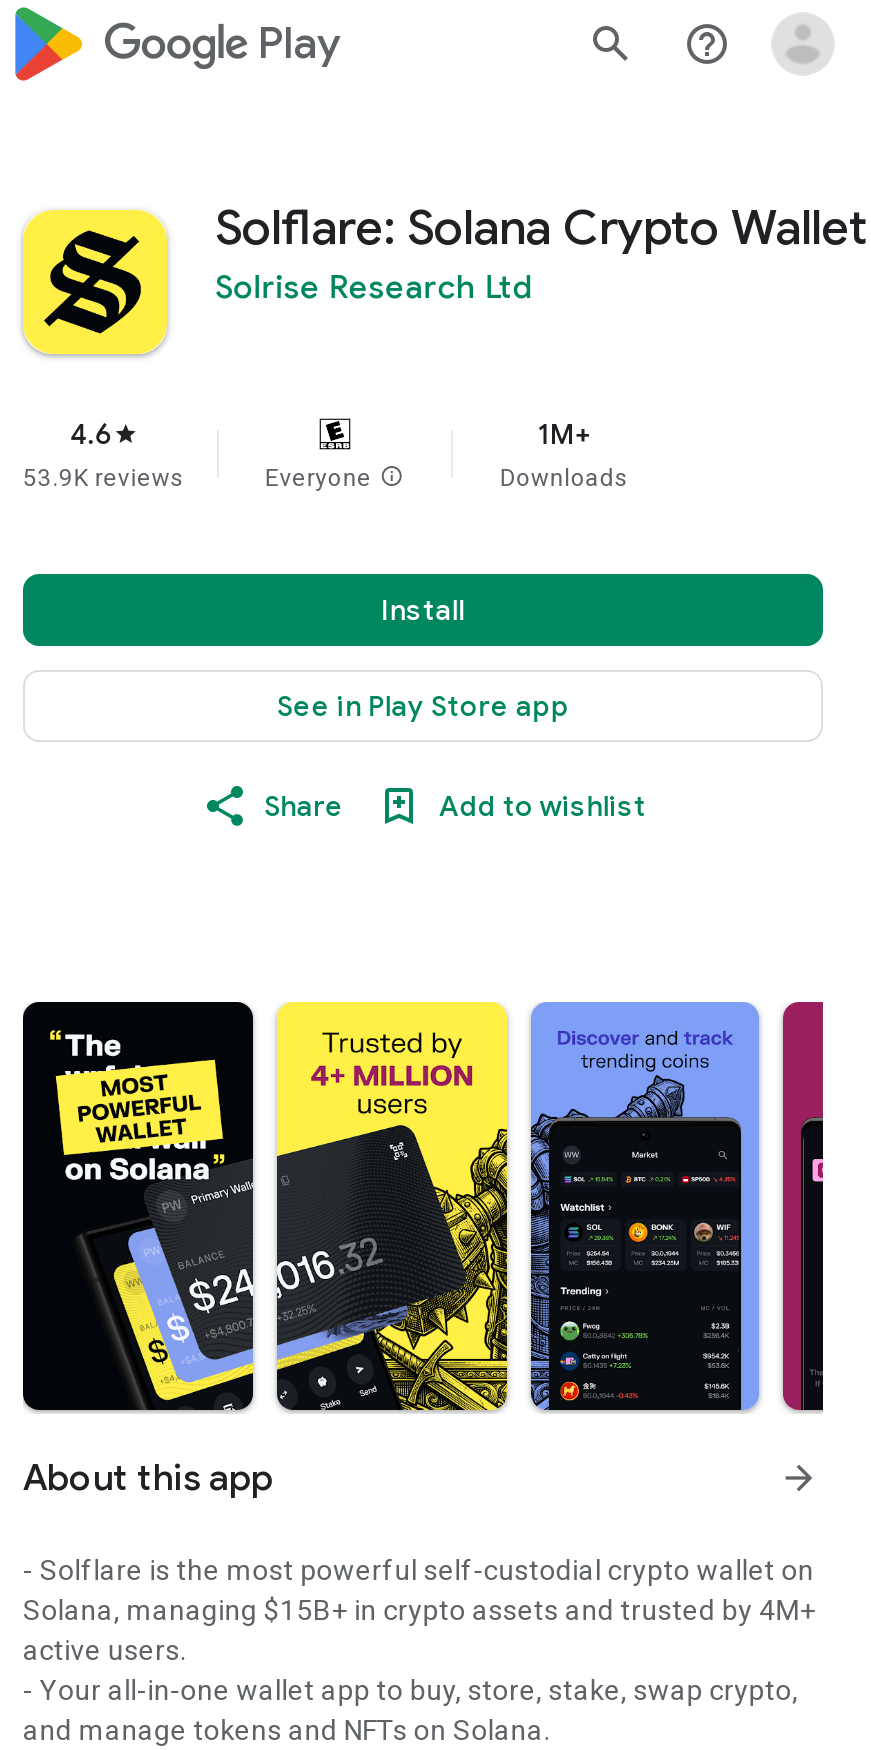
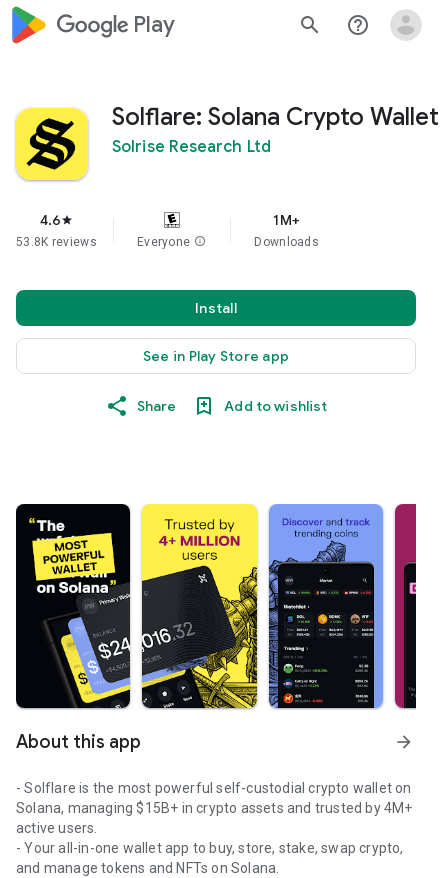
- 53.9K reviews
+ 53.8K reviews
